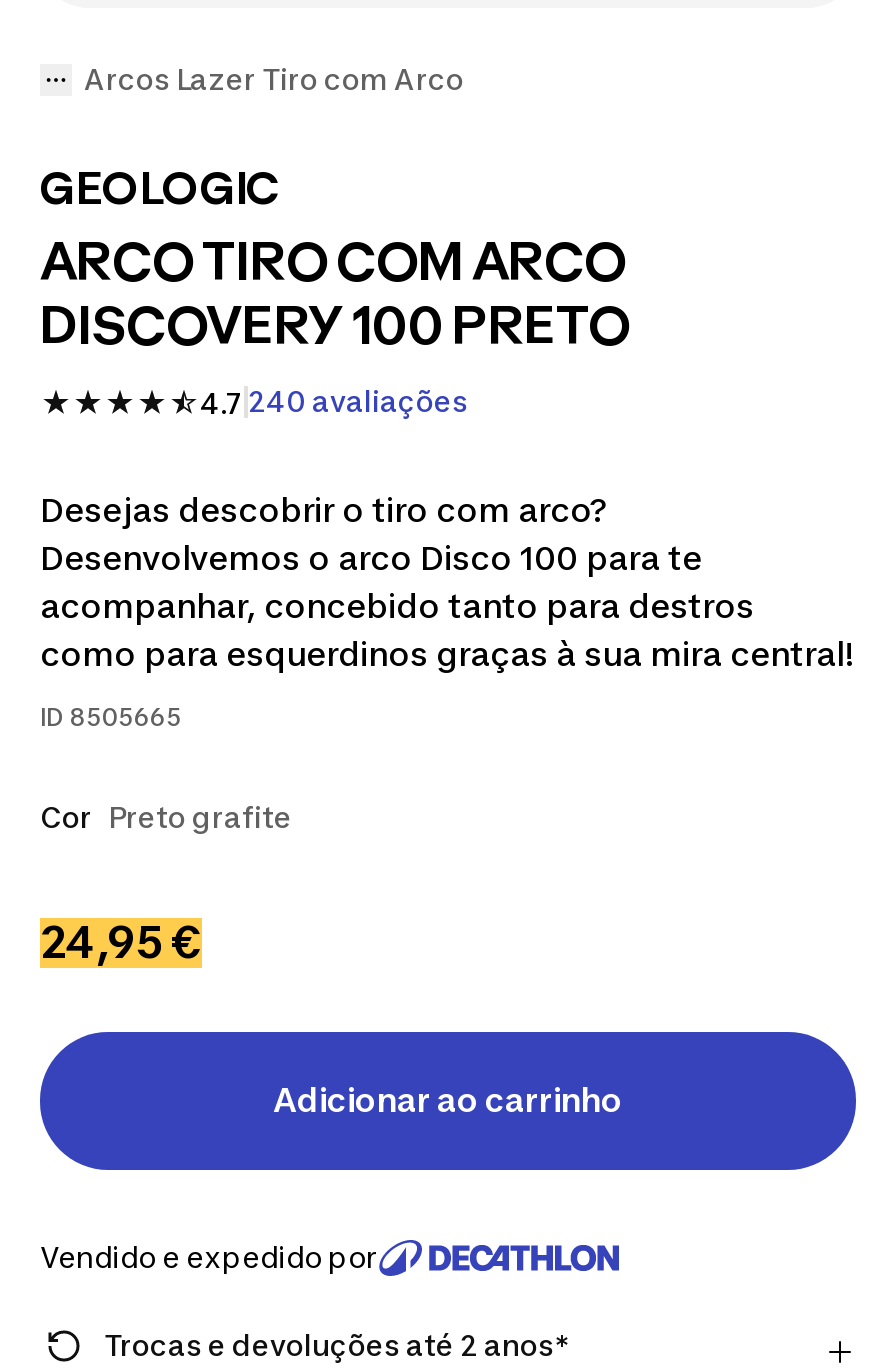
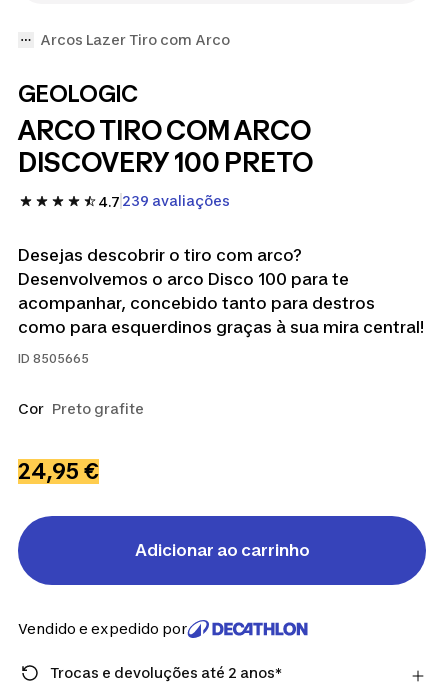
- 4.7 240 avaliações
+ 4.7 239 avaliações
